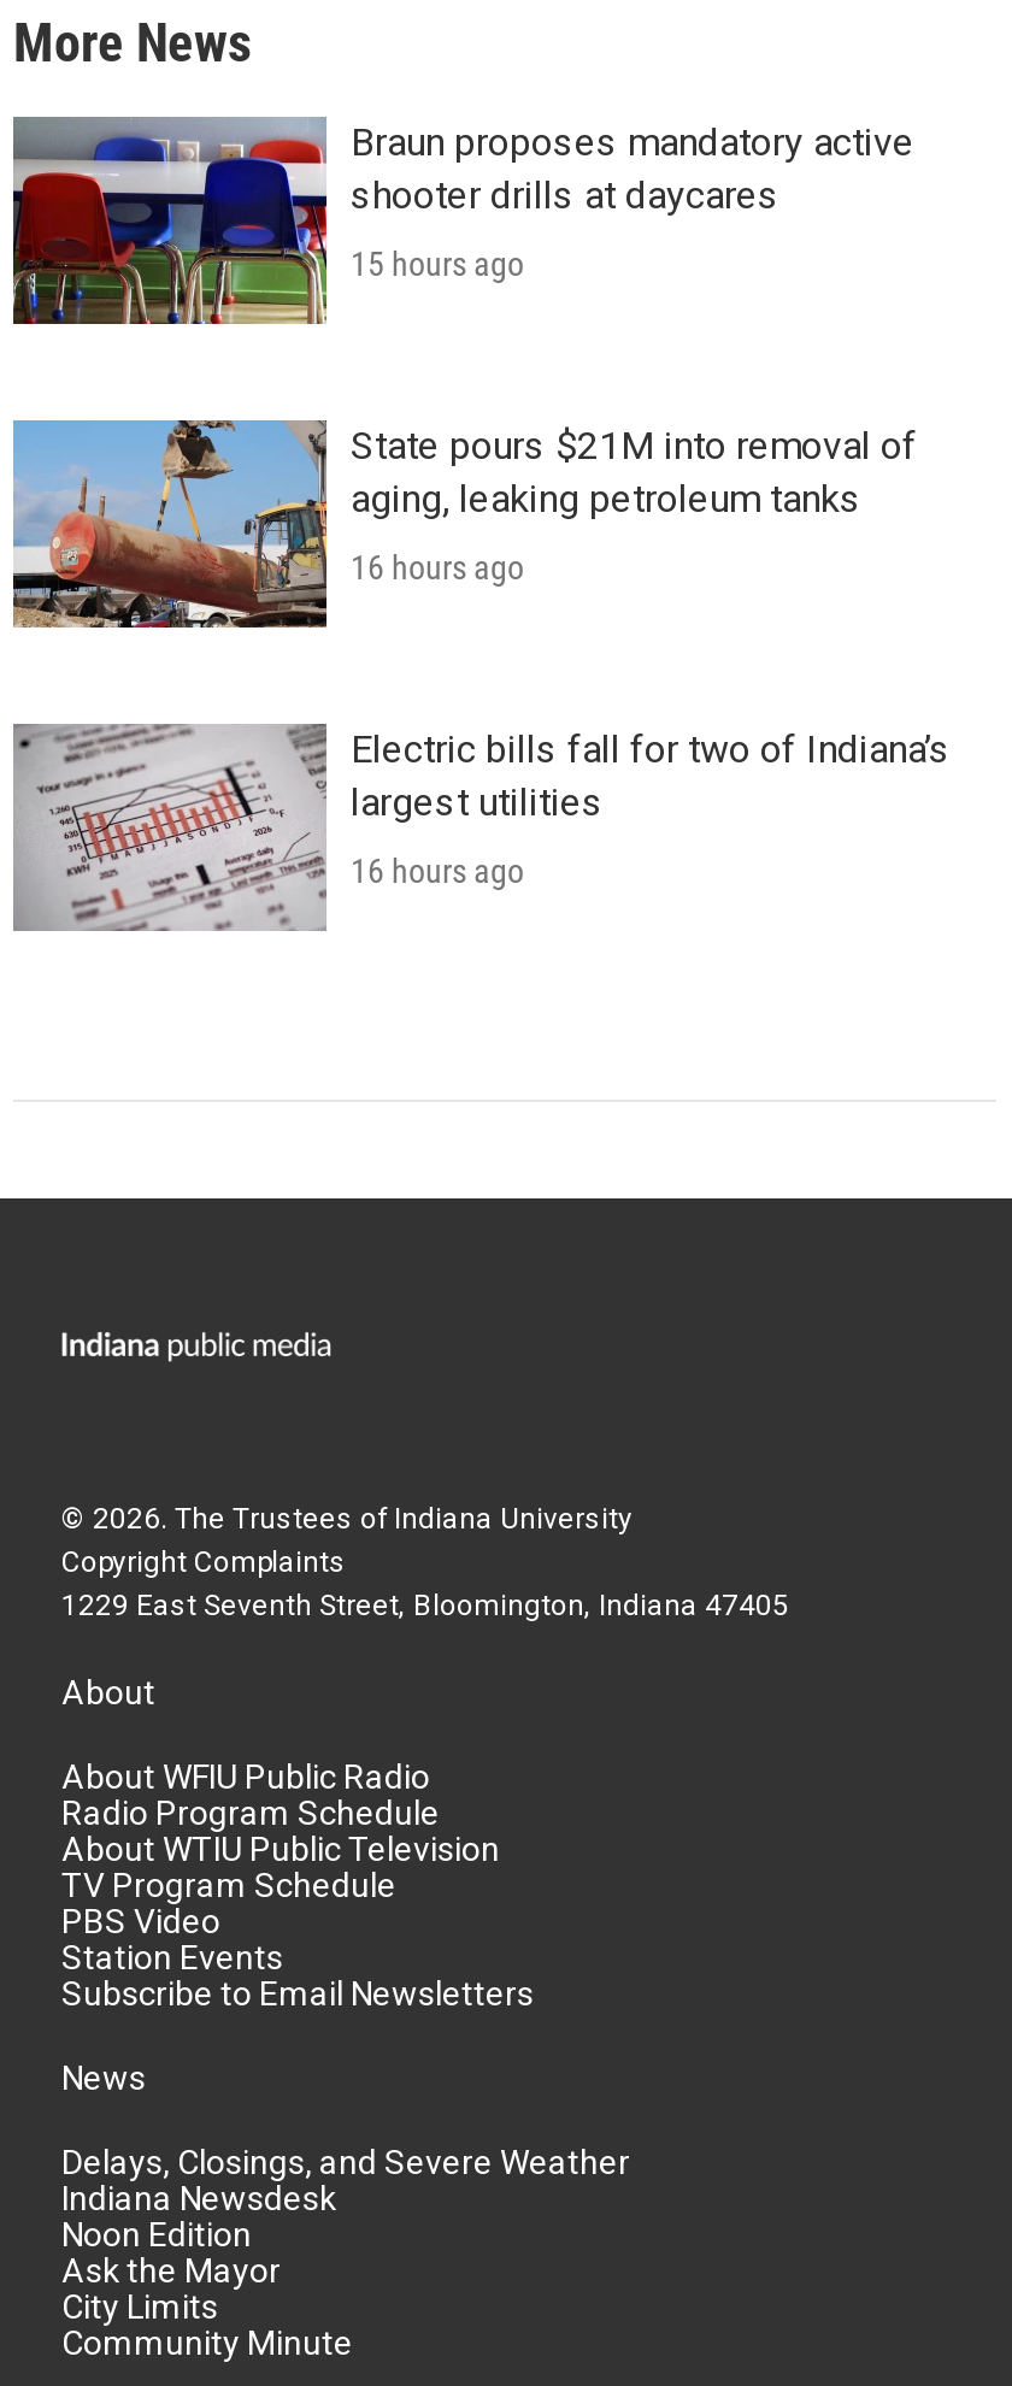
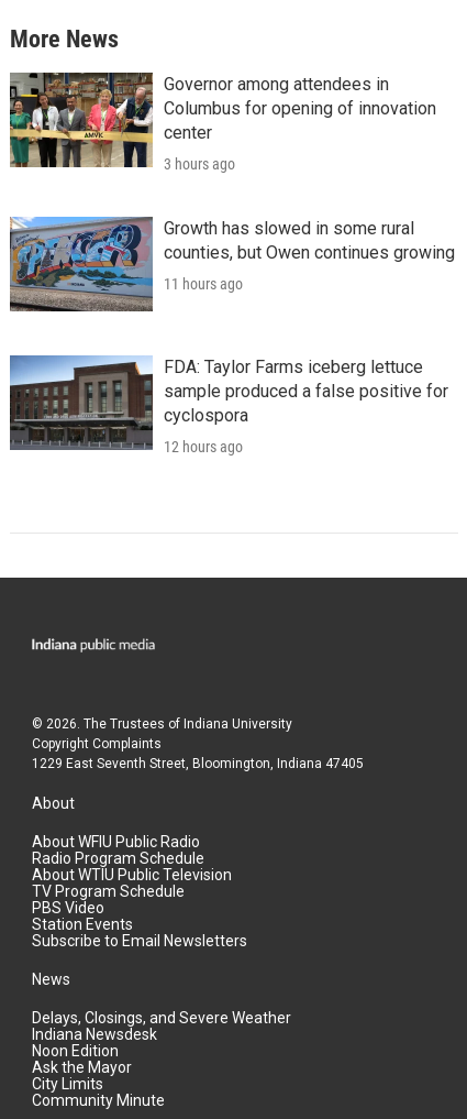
- [image]
- Braun proposes mandatory active
- shooter drills at daycares
+ [image]
+ Governor among attendees in
+ Columbus for opening of innovation
+ center

- 15 hours ago
+ 3 hours ago

- [image]
- State pours $21M into removal of
- aging, leaking petroleum tanks
+ [image]
+ Growth has slowed in some rural
+ counties, but Owen continues growing

- 16 hours ago
+ 11 hours ago

- [image]
- Electric bills fall for two of Indiana’s
- largest utilities
+ [image]
+ FDA: Taylor Farms iceberg lettuce
+ sample produced a false positive for
+ cyclospora

- 16 hours ago
+ 12 hours ago
